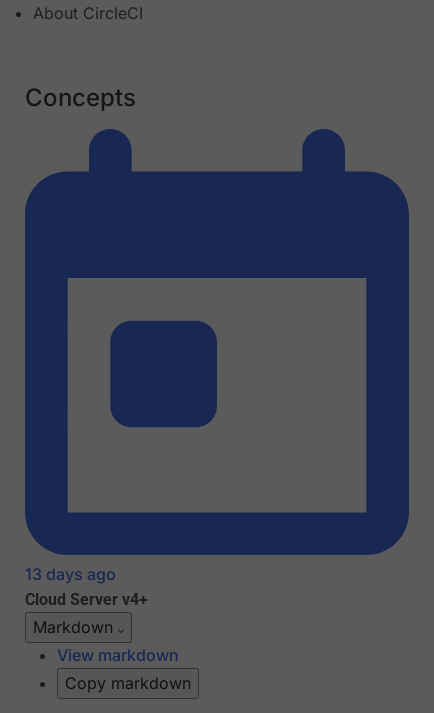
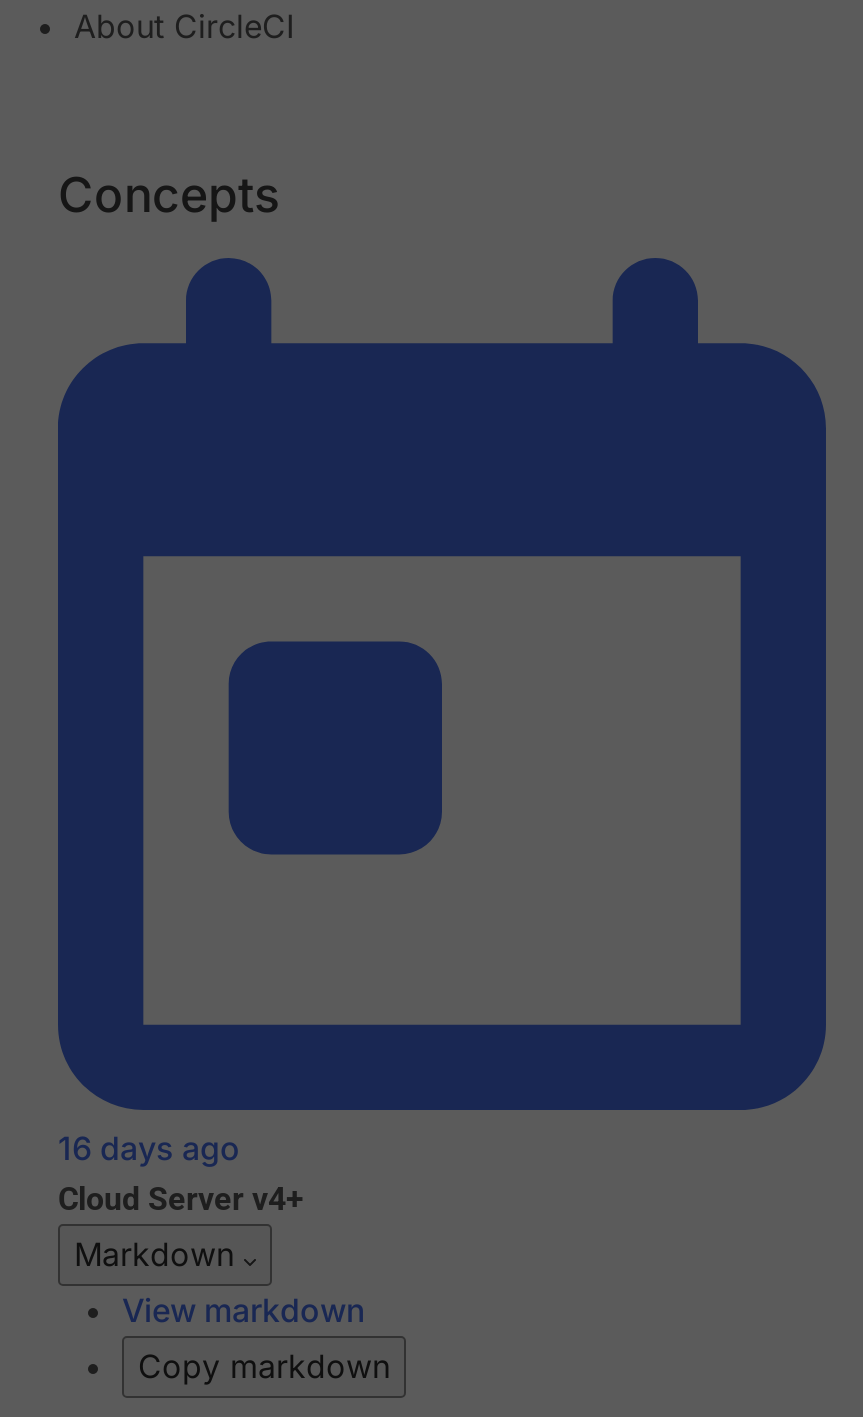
- 13 days ago
+ 16 days ago
